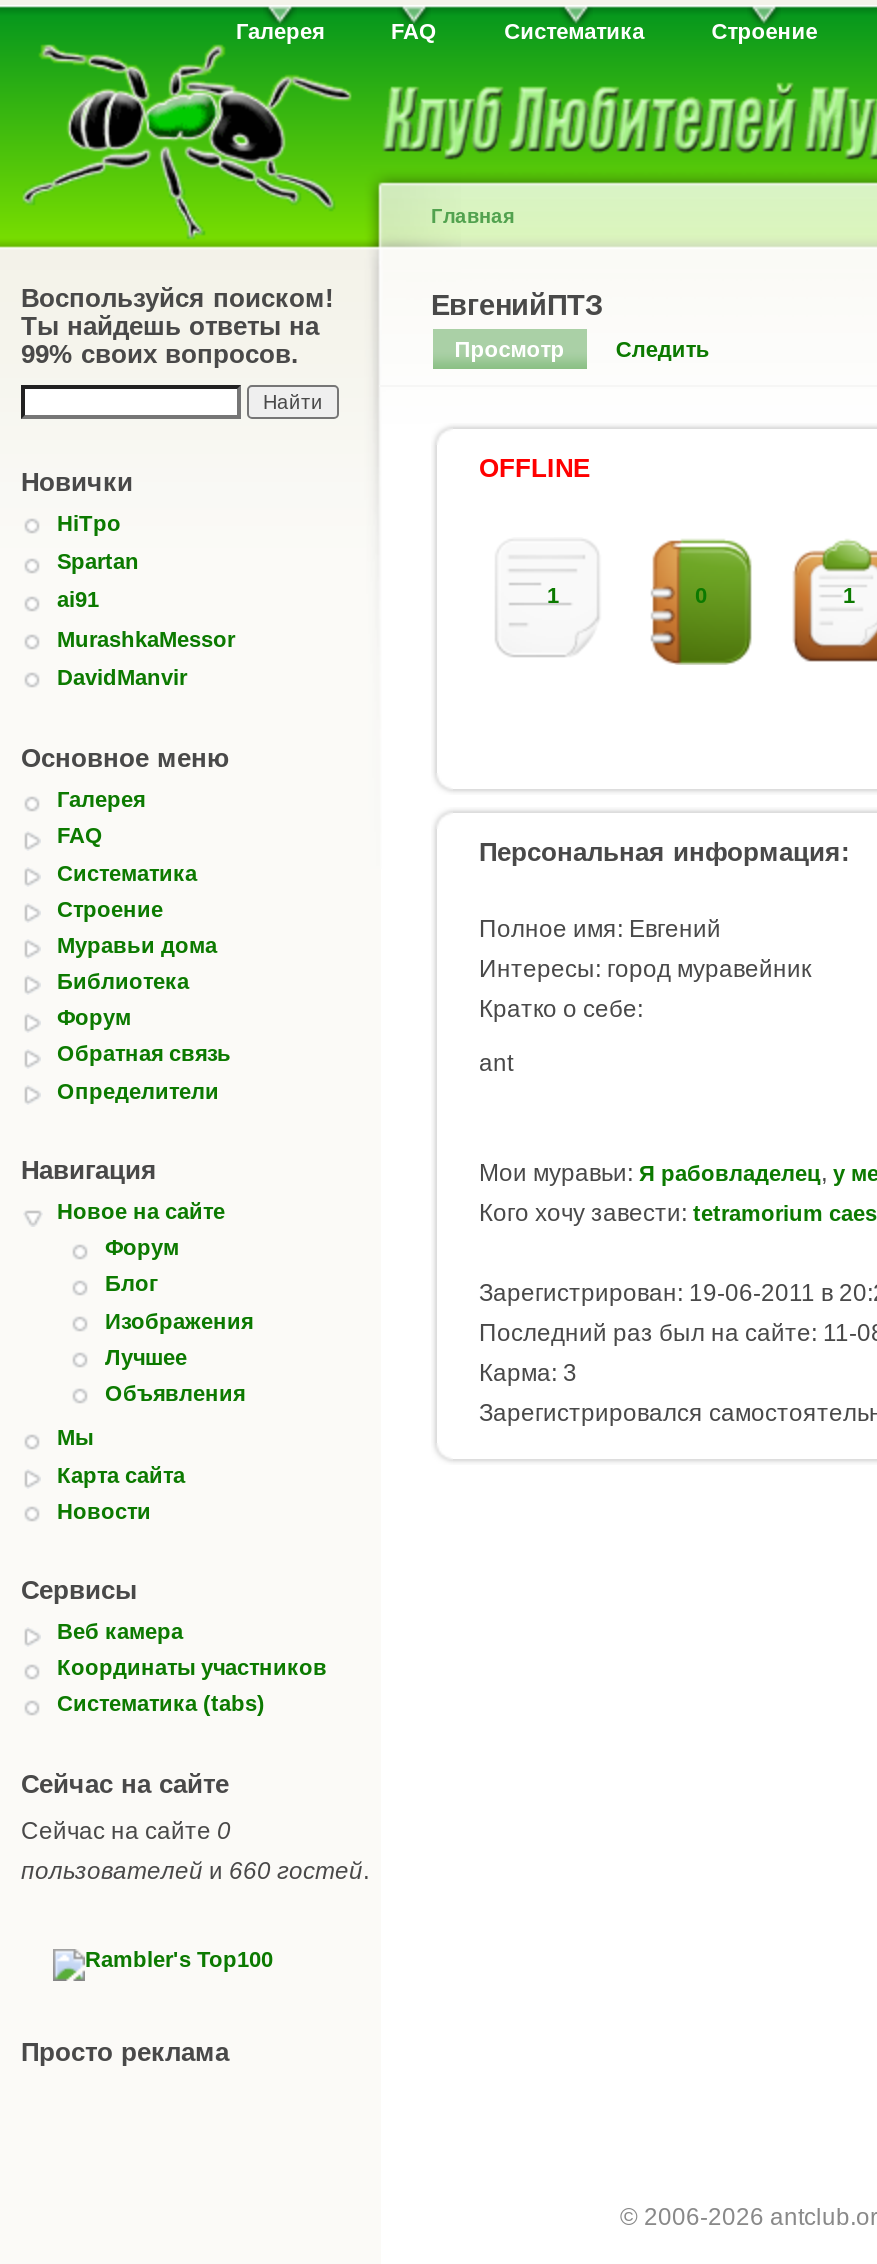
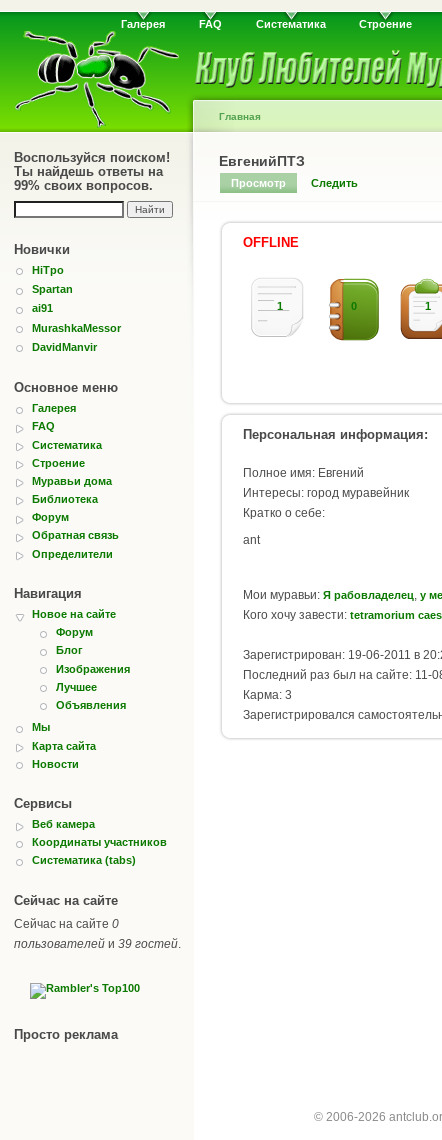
- пользователей и 660 гостей.
+ пользователей и 39 гостей.
